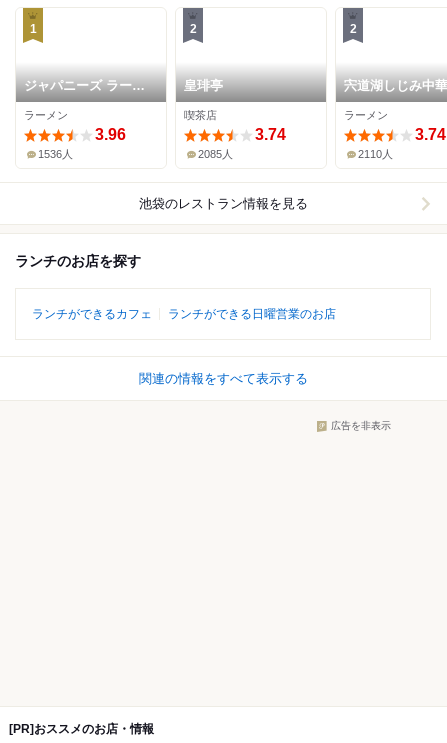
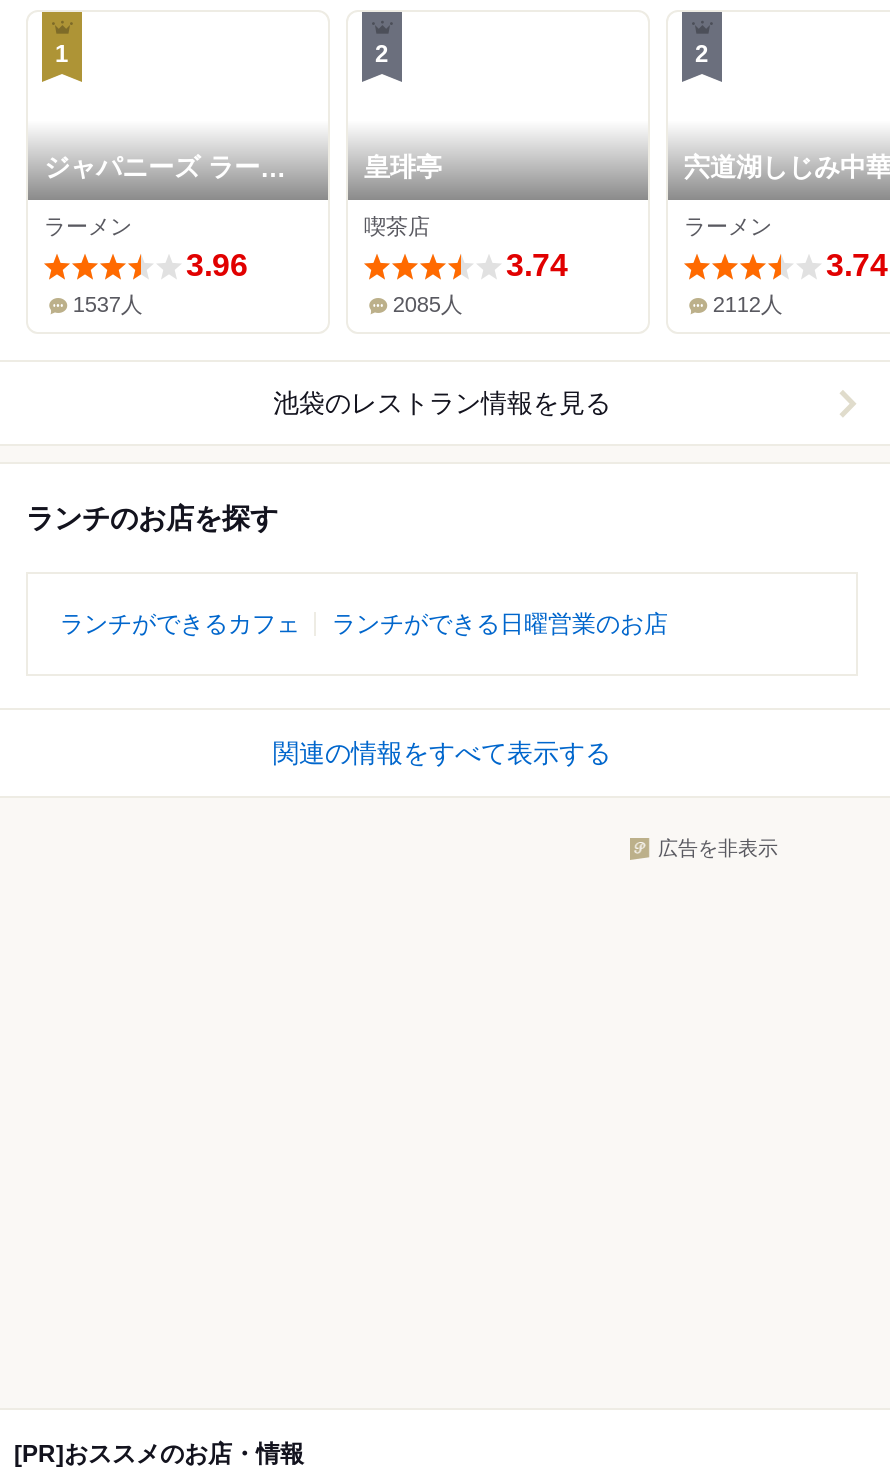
- 1536人
+ 1537人

- 2110人
+ 2112人
